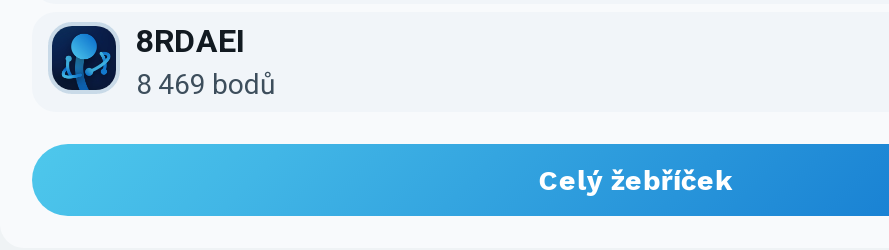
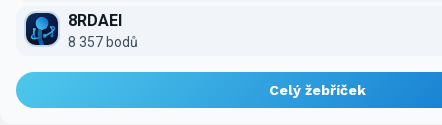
- 8 469 bodů
+ 8 357 bodů
